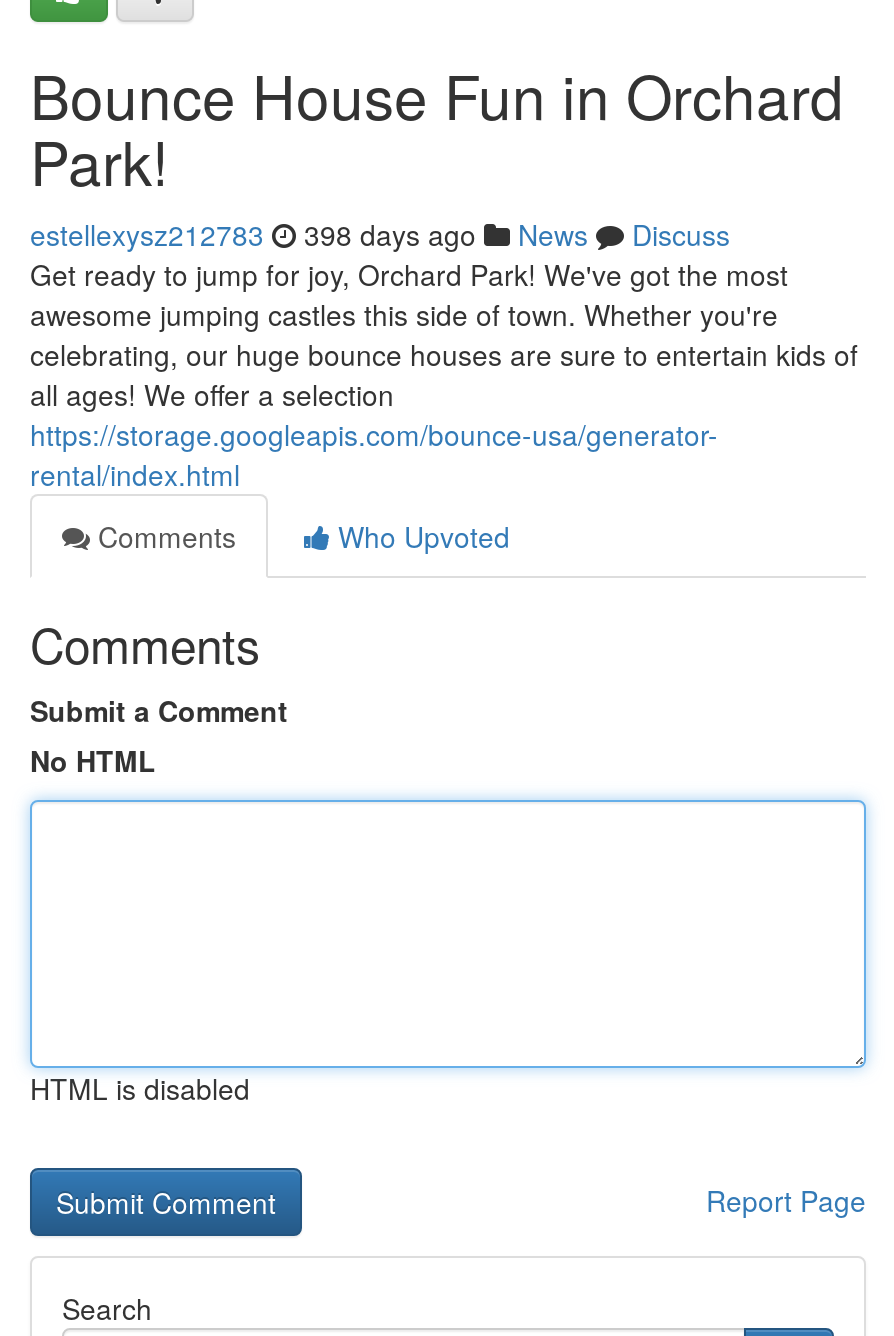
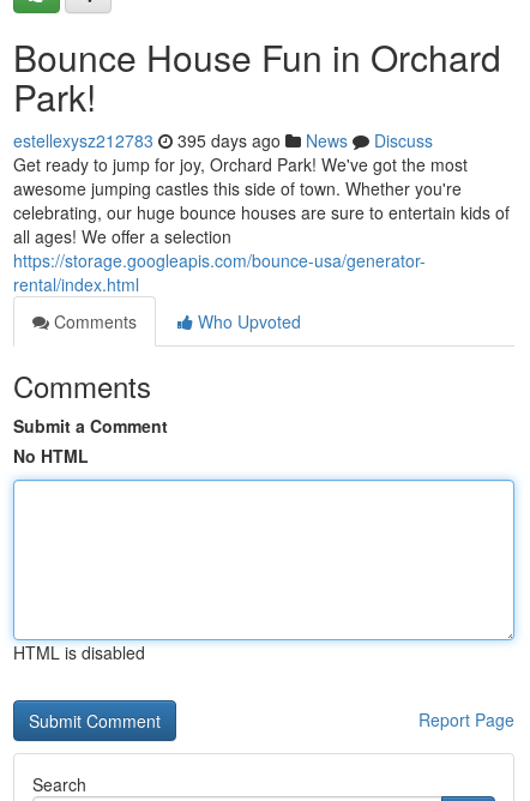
- estellexysz212783 398 days ago News Discuss
+ estellexysz212783 395 days ago News Discuss
